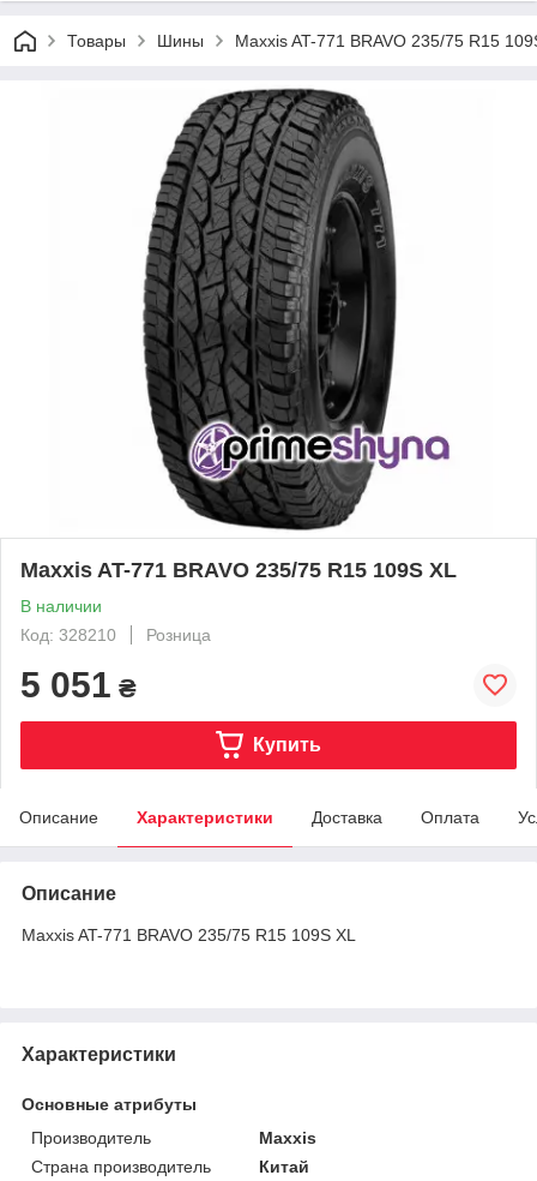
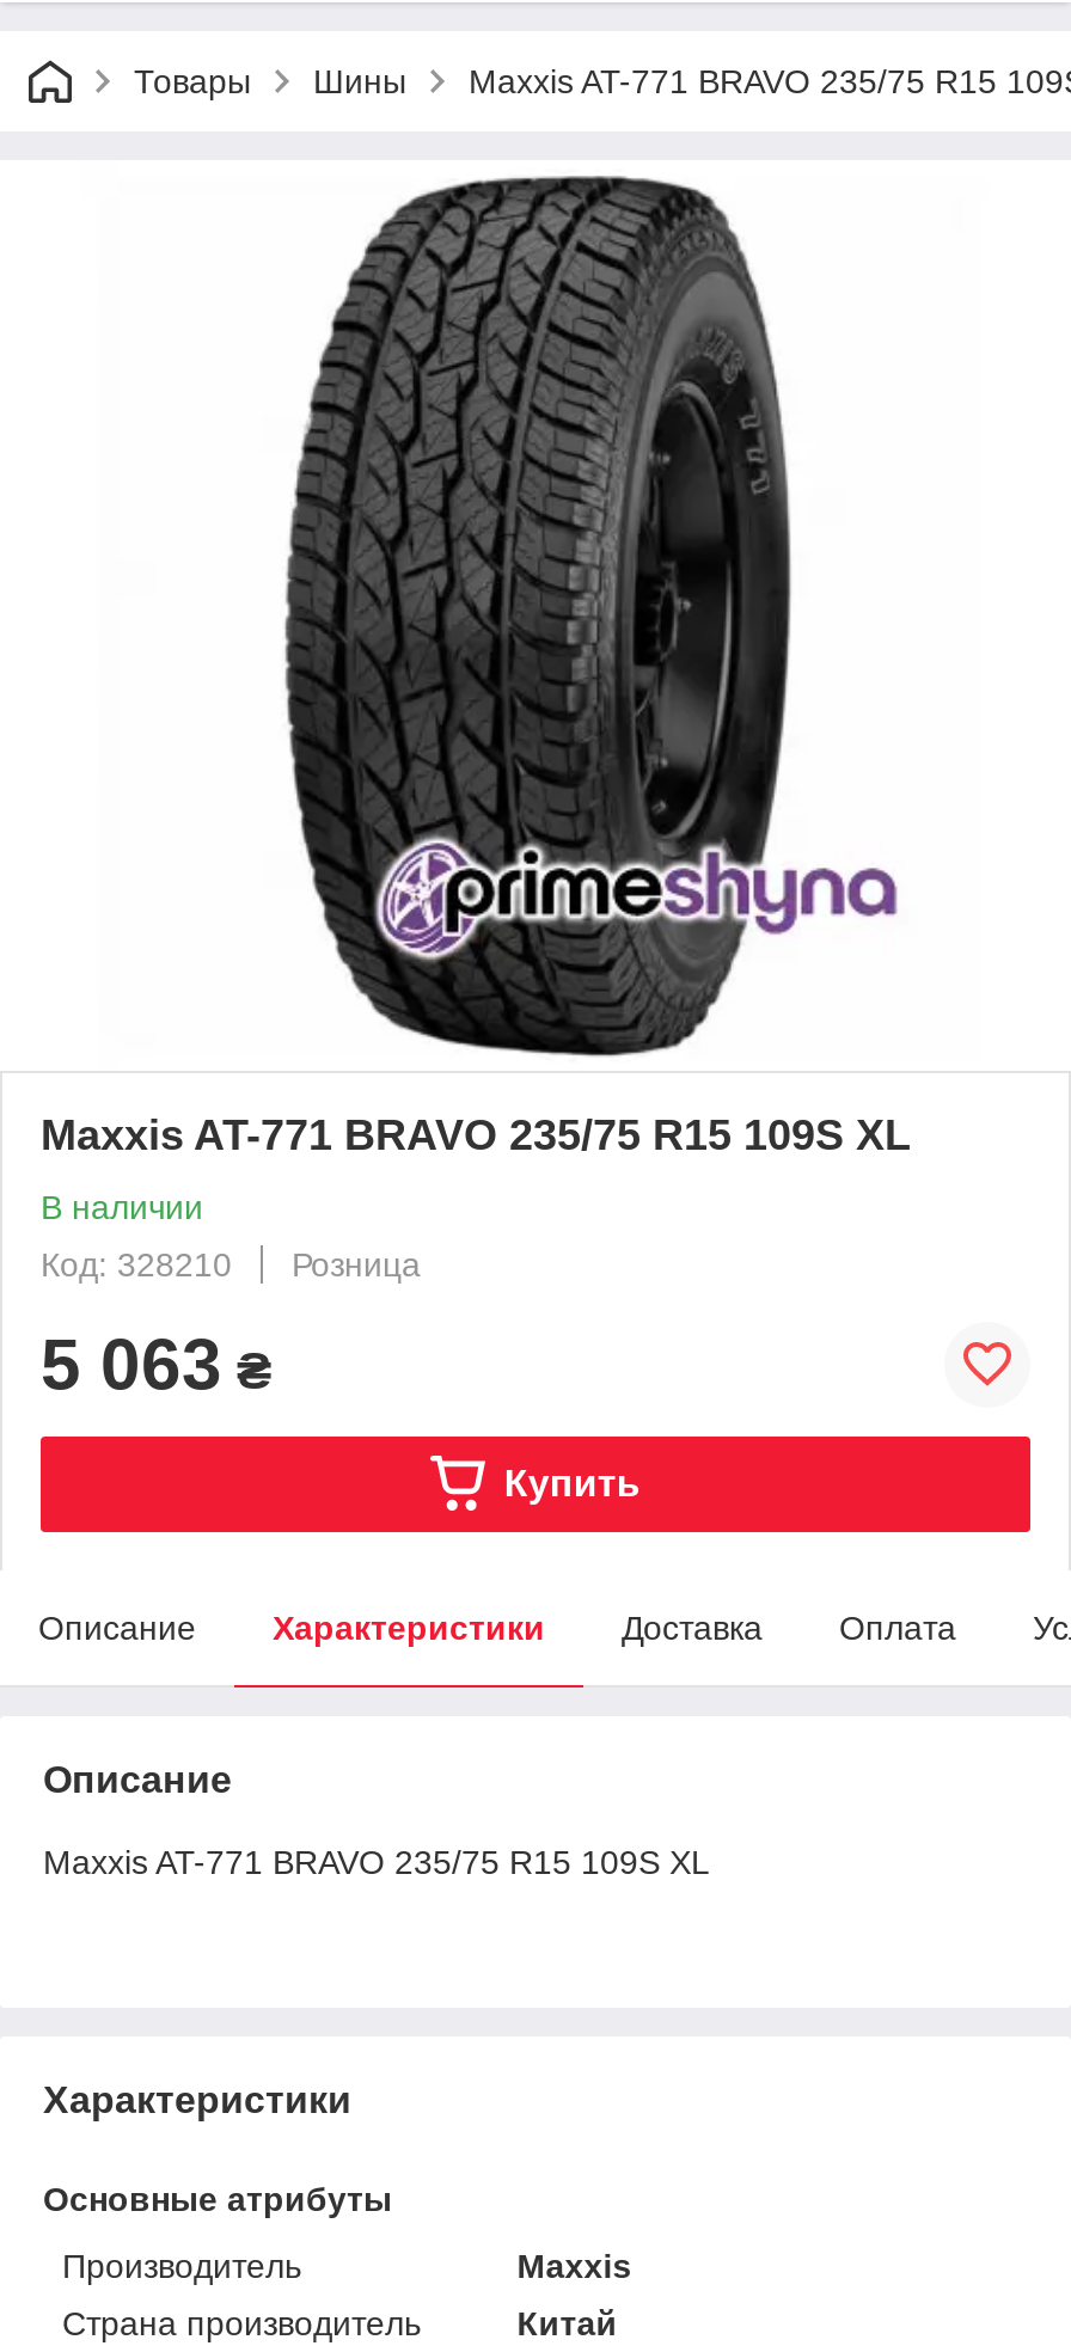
- 5 051 ₴
+ 5 063 ₴
